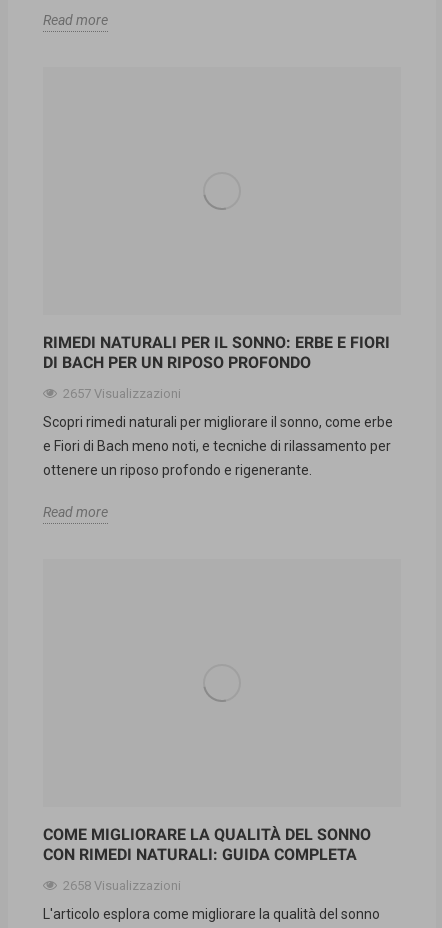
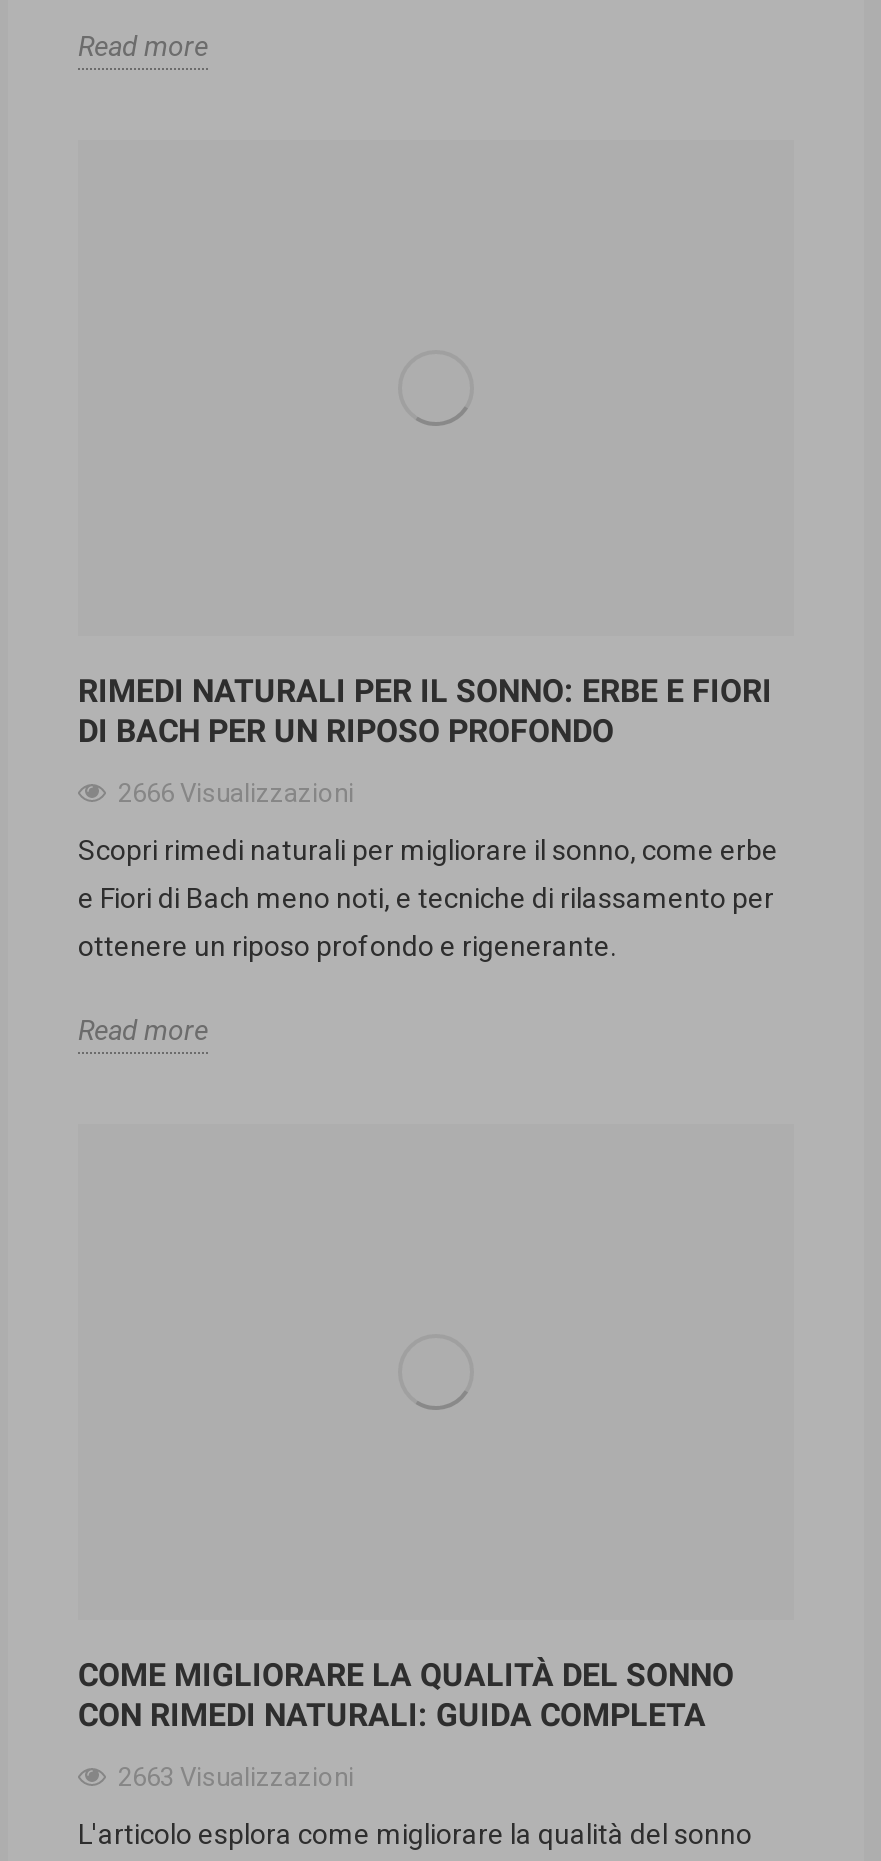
- 2657 Visualizzazioni
+ 2666 Visualizzazioni

- 2658 Visualizzazioni
+ 2663 Visualizzazioni
